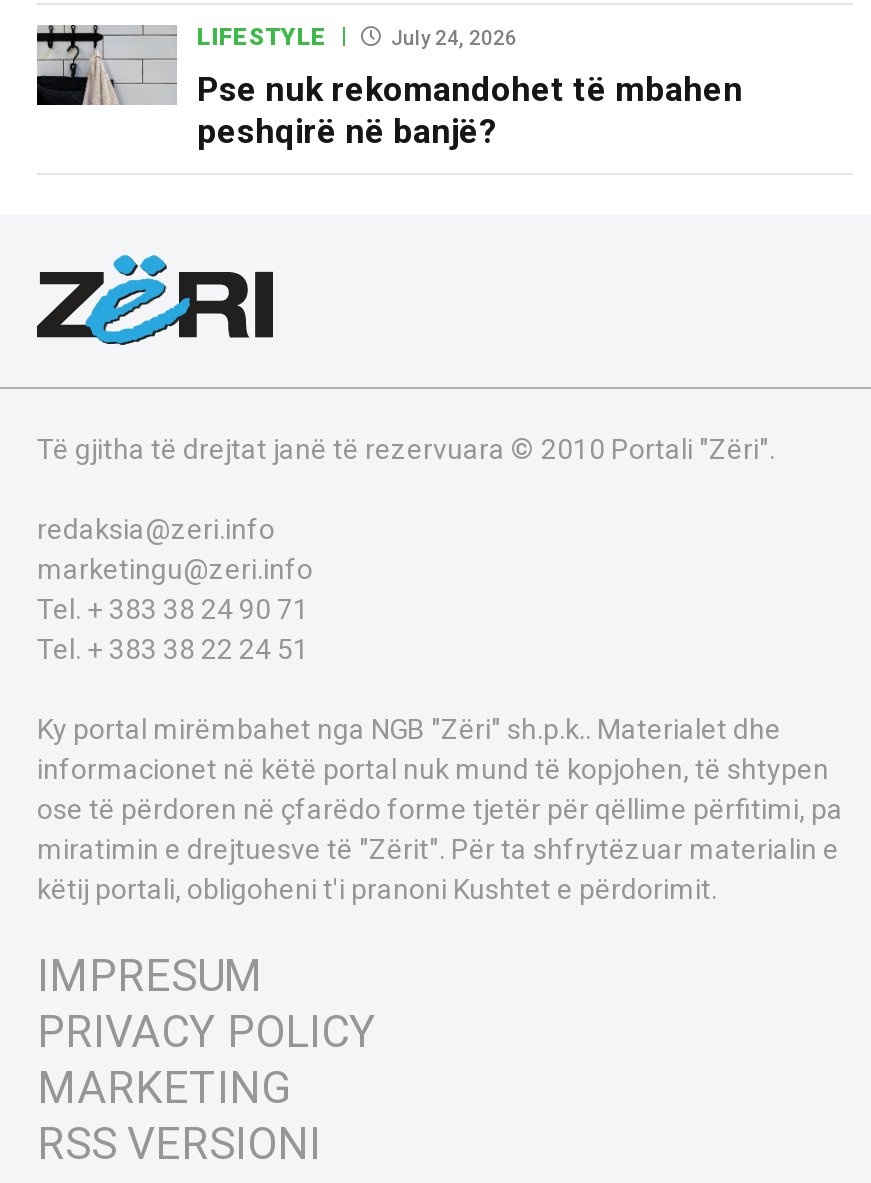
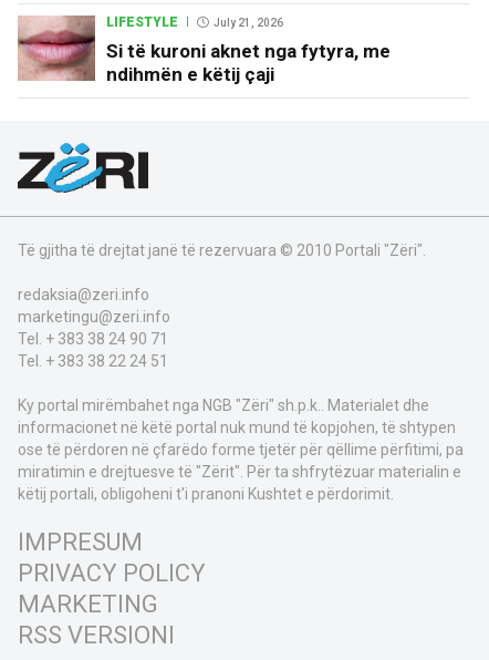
- [image]
- Pse nuk rekomandohet të mbahen
- peshqirë në banjë?
+ [image]
+ Si të kuroni aknet nga fytyra, me
+ ndihmën e këtij çaji

- July 24, 2026
+ July 21, 2026
